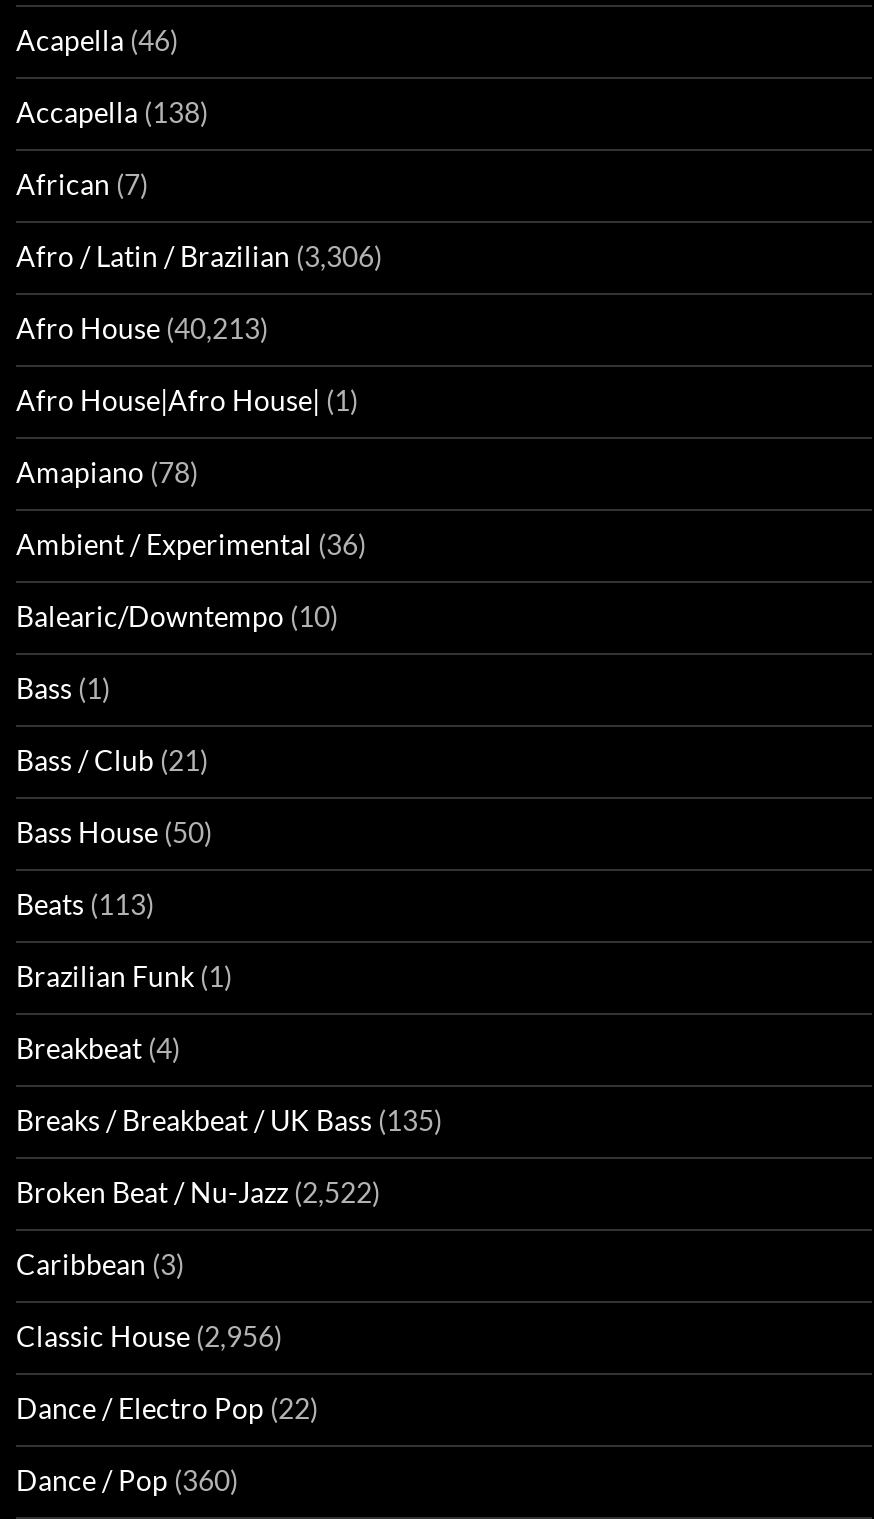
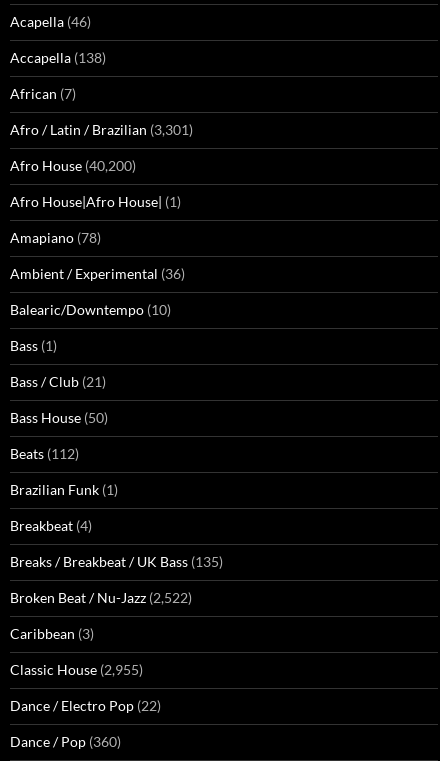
- Afro / Latin / Brazilian (3,306)
+ Afro / Latin / Brazilian (3,301)

- Afro House (40,213)
+ Afro House (40,200)

- Beats (113)
+ Beats (112)

- Classic House (2,956)
+ Classic House (2,955)
